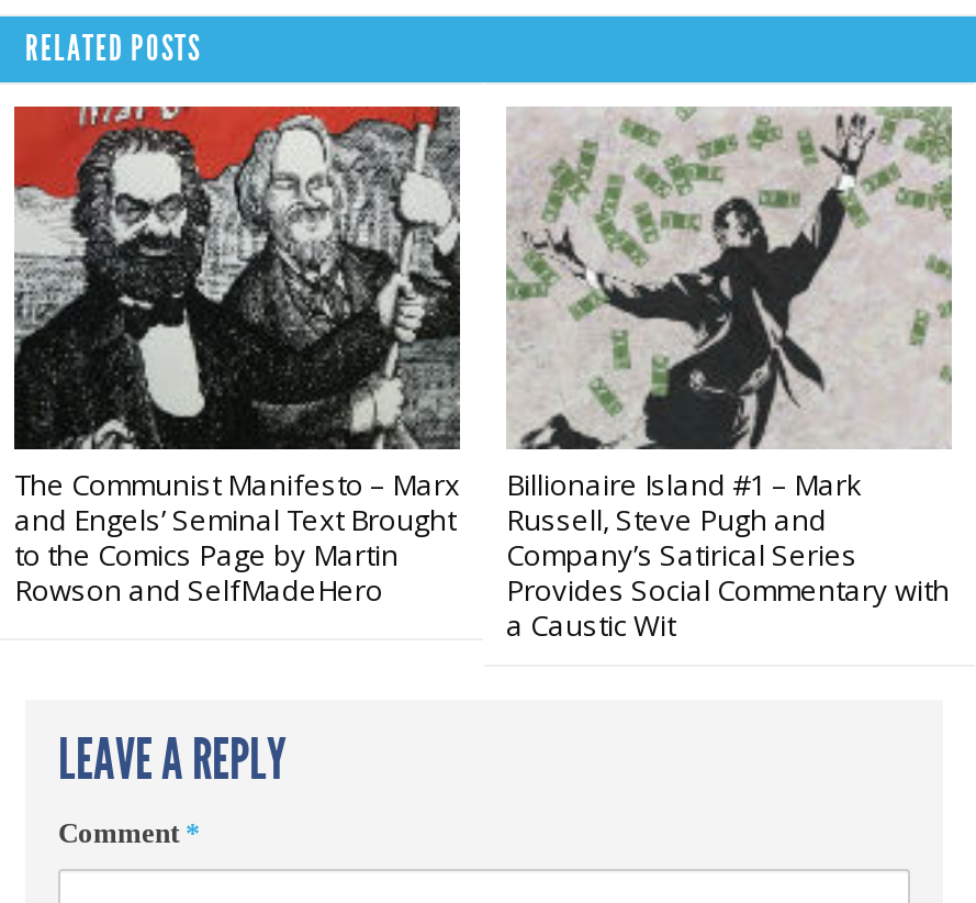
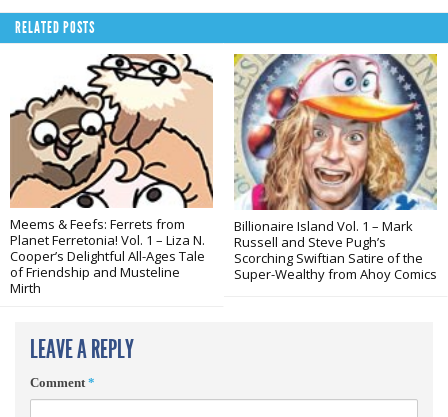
- [image]
- The Communist Manifesto – Marx
- and Engels’ Seminal Text Brought
- to the Comics Page by Martin
- Rowson and SelfMadeHero
+ [image]
+ Meems & Feefs: Ferrets from
+ Planet Ferretonia! Vol. 1 – Liza N.
+ Cooper’s Delightful All-Ages Tale
+ of Friendship and Musteline
+ Mirth

- [image]
- Billionaire Island #1 – Mark
- Russell, Steve Pugh and
- Company’s Satirical Series
- Provides Social Commentary with
- a Caustic Wit
+ [image]
+ Billionaire Island Vol. 1 – Mark
+ Russell and Steve Pugh’s
+ Scorching Swiftian Satire of the
+ Super-Wealthy from Ahoy Comics
